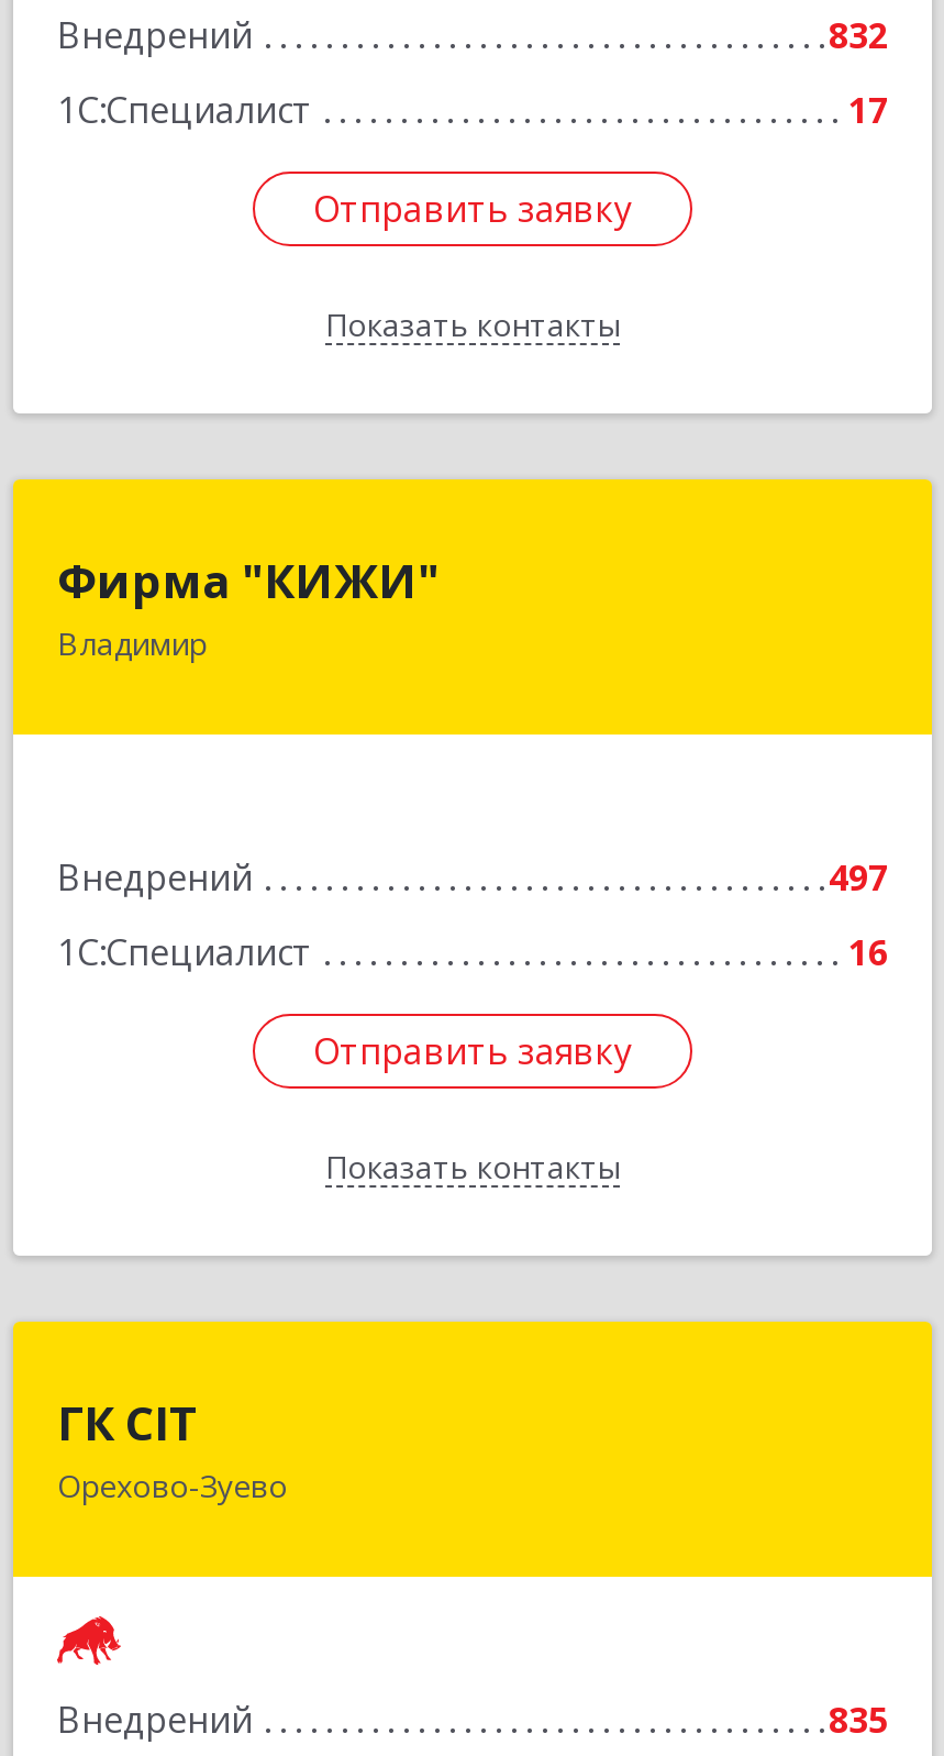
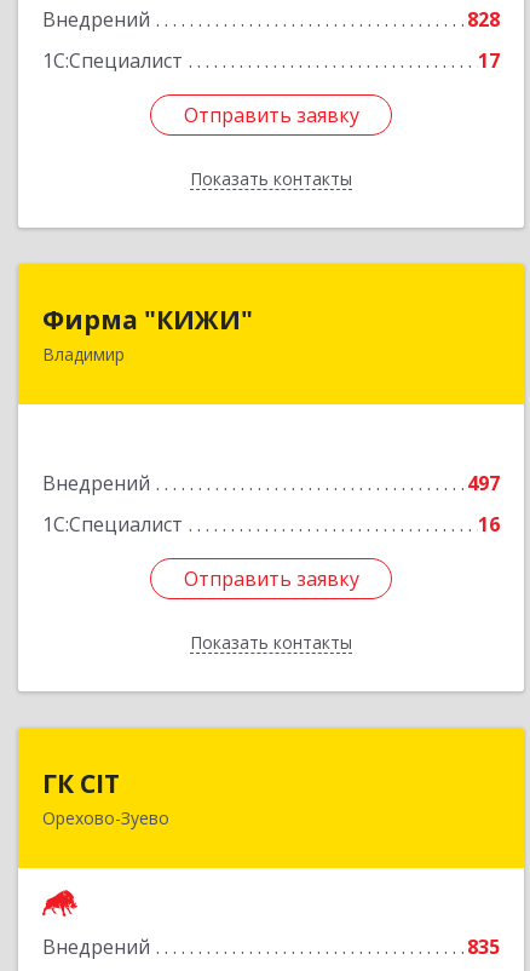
- 832
+ 828
